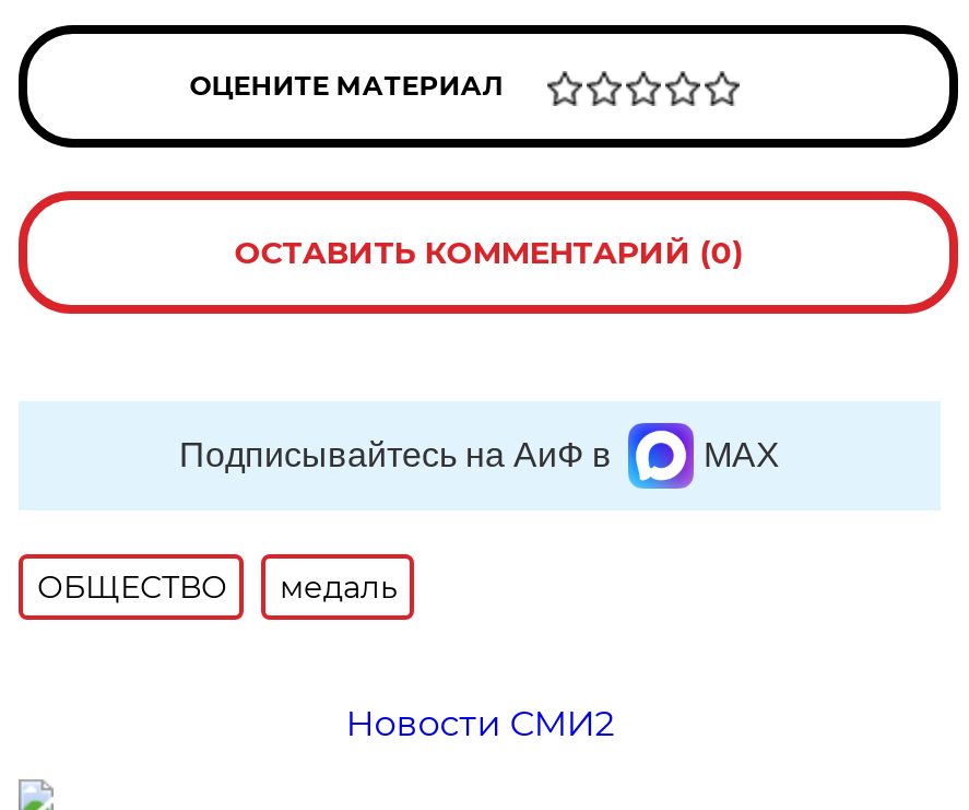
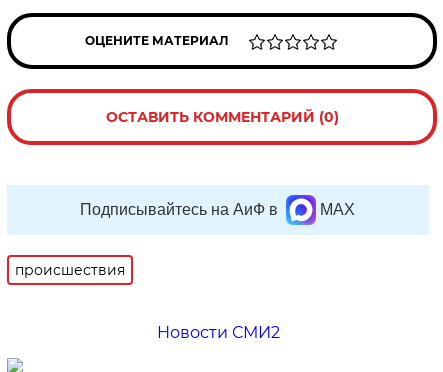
- ОБЩЕСТВО
- медаль
+ происшествия
